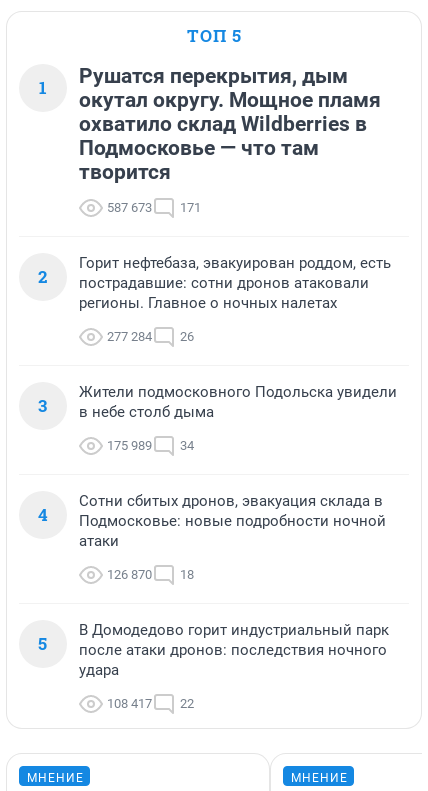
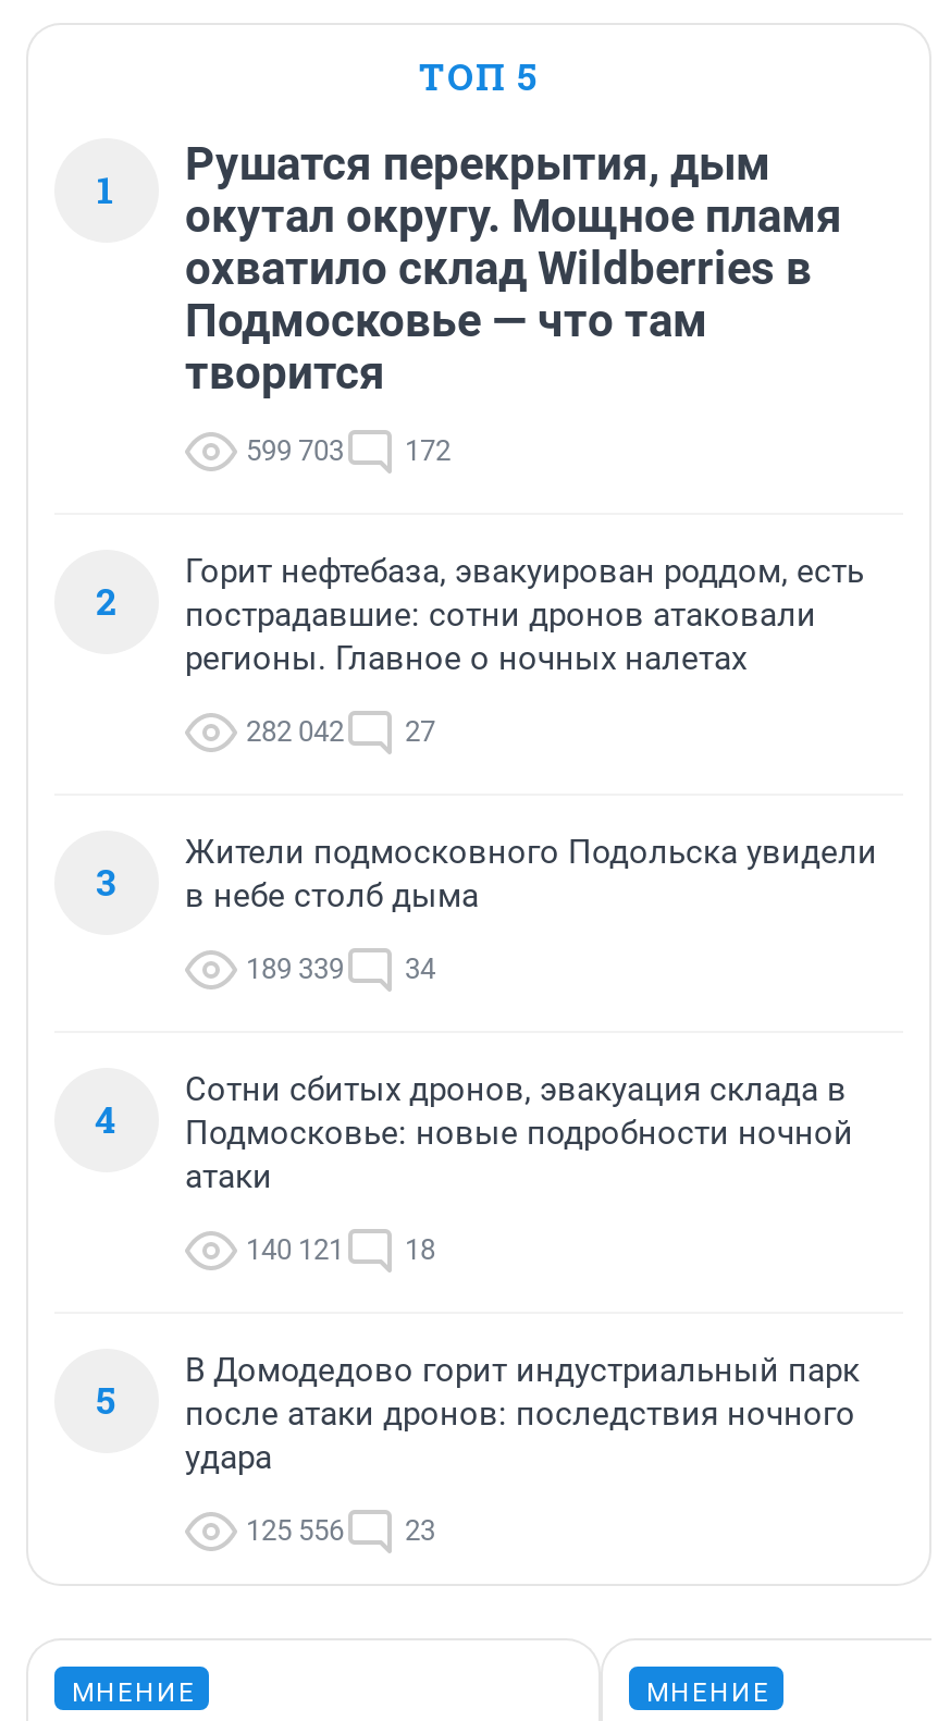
- 587 673
+ 599 703

- 171
+ 172

- 277 284
+ 282 042

- 26
+ 27

- 175 989 34
+ 189 339 34

- 126 870 18
+ 140 121 18

- 108 417
+ 125 556

- 22
+ 23
